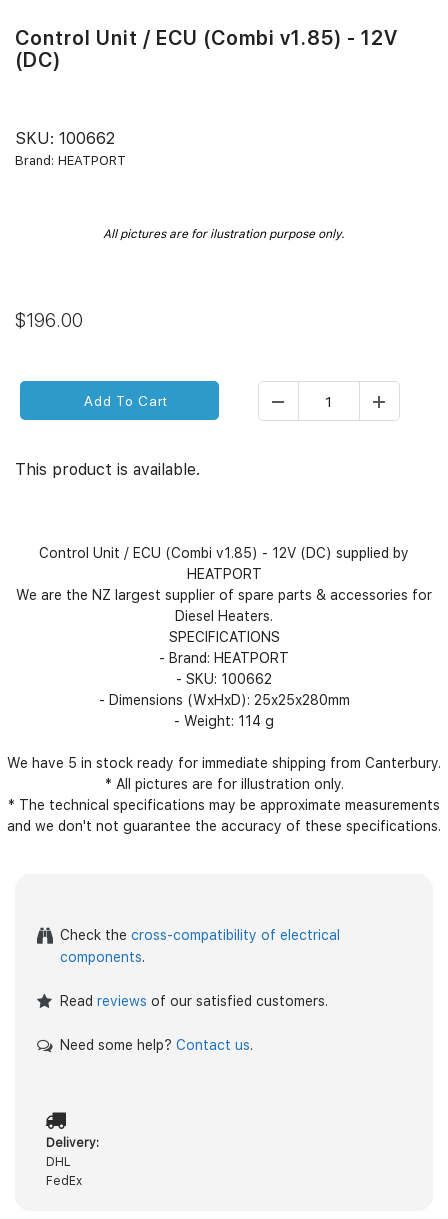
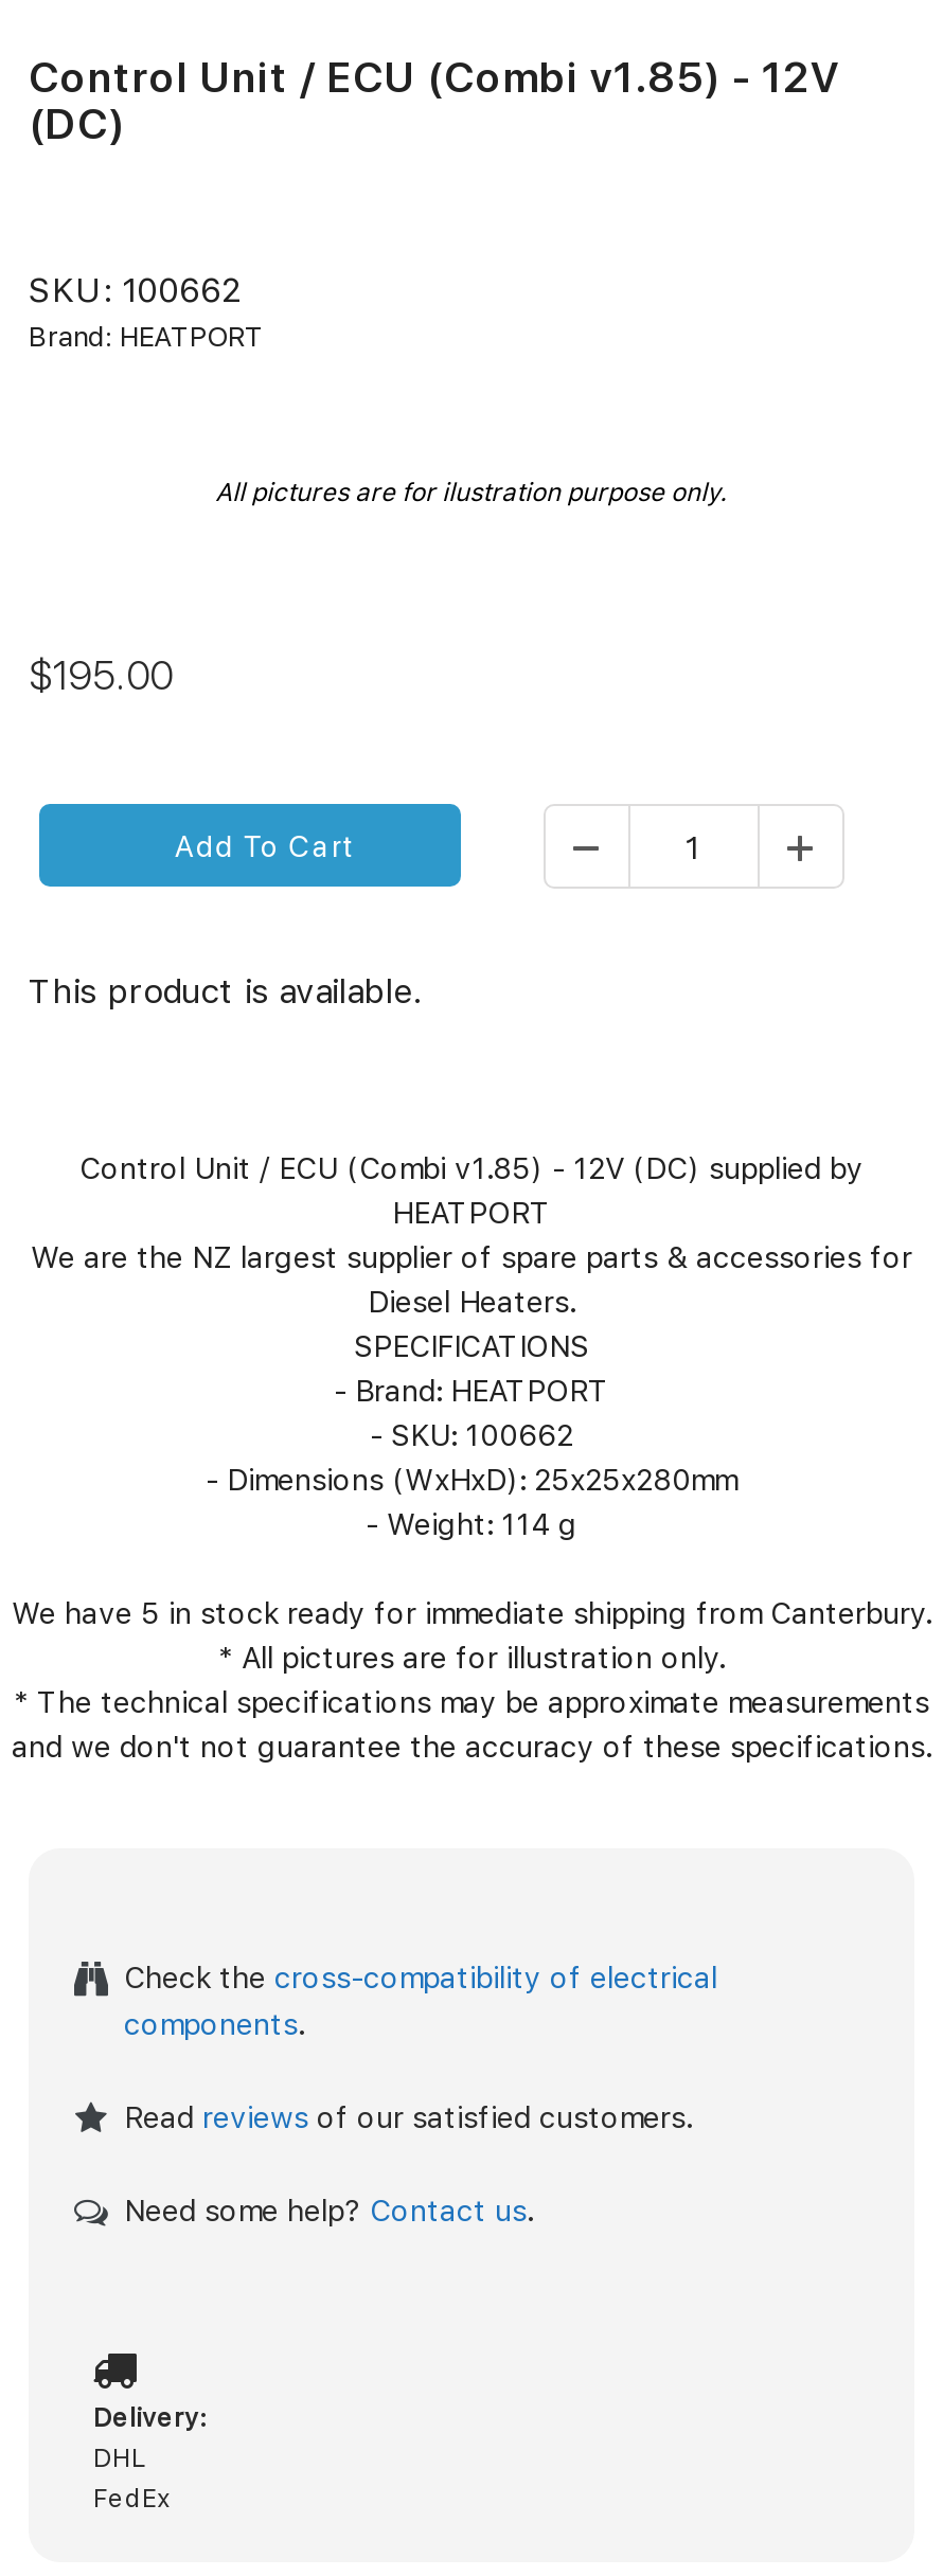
- $196.00
+ $195.00
